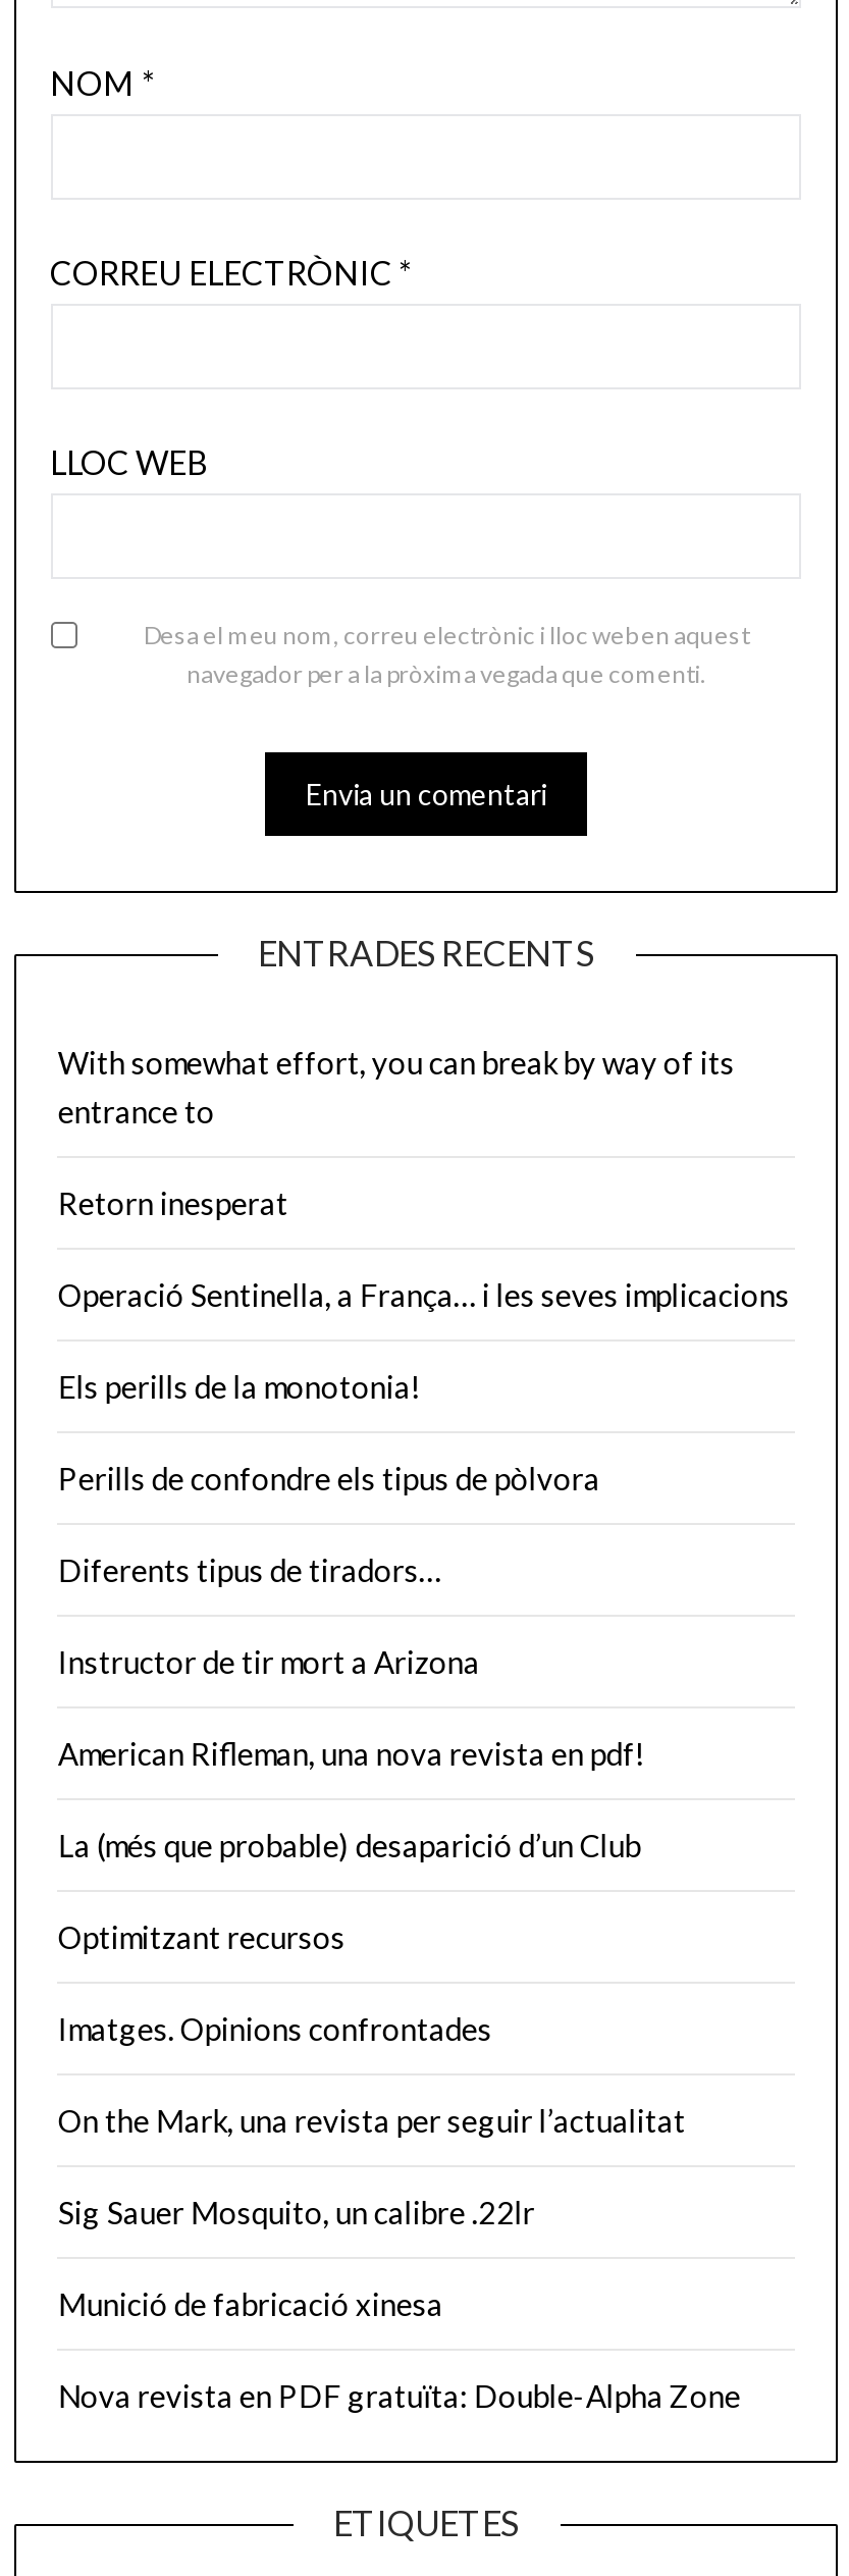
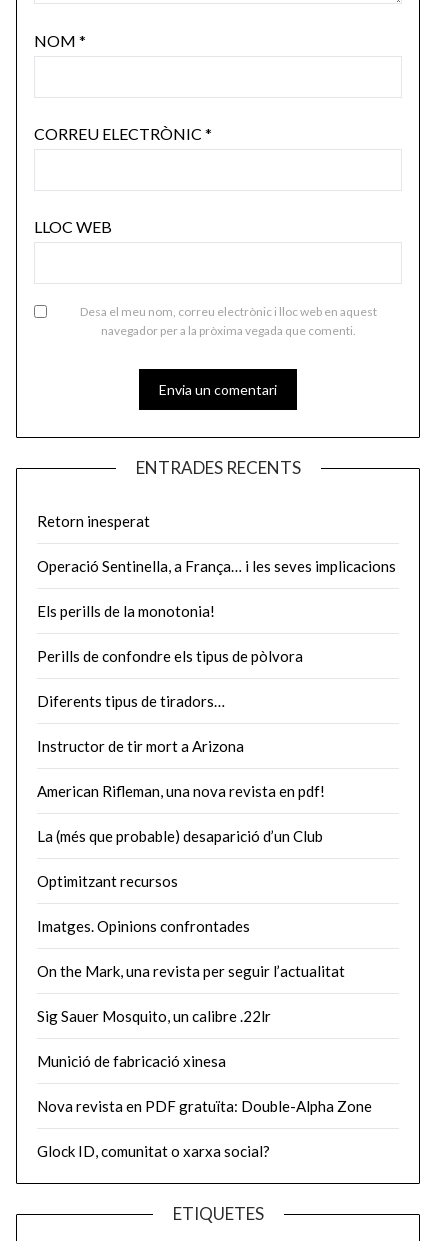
- With somewhat effort, you can break by way of its
- entrance to

moved up: Retorn inesperat | Operació Sentinella, a França… i les seves implicacions | Els perills de la monotonia! | ... | Munició de fabricació xinesa | Nova revista en PDF gratuïta: Double-Alpha Zone

+ Glock ID, comunitat o xarxa social?
